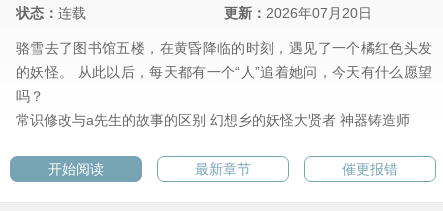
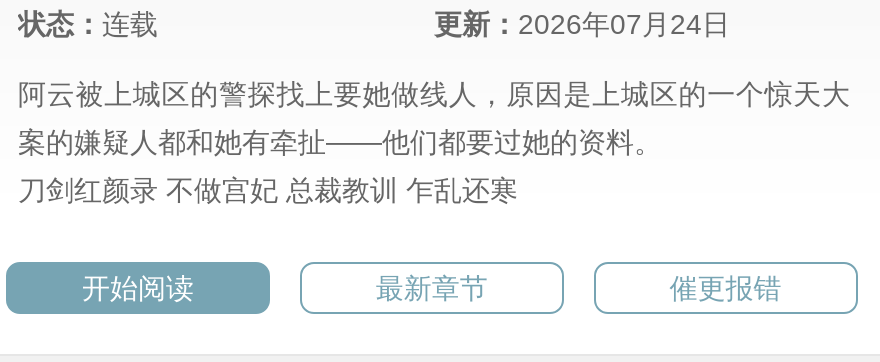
- 更新：2026年07月20日
- 骆雪去了图书馆五楼，在黄昏降临的时刻，遇见了一个橘红色头发
- 的妖怪。 从此以后，每天都有一个“人”追着她问，今天有什么愿望
- 吗？
- 常识修改与a先生的故事的区别 幻想乡的妖怪大贤者 神器铸造师
+ 更新：2026年07月24日
+ 阿云被上城区的警探找上要她做线人，原因是上城区的一个惊天大
+ 案的嫌疑人都和她有牵扯——他们都要过她的资料。
+ 刀剑红颜录 不做宫妃 总裁教训 乍乱还寒
